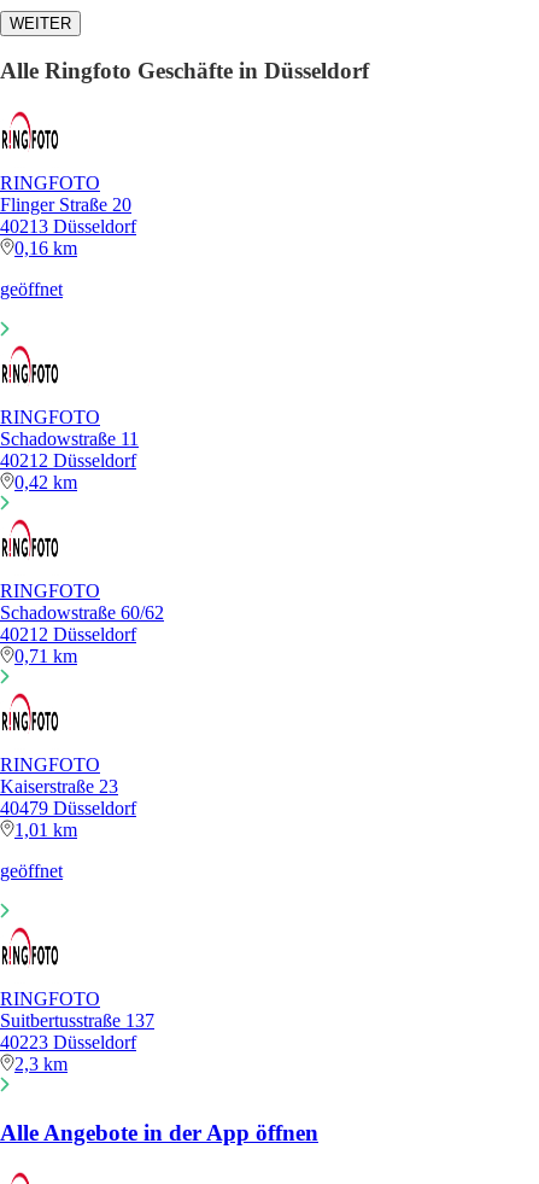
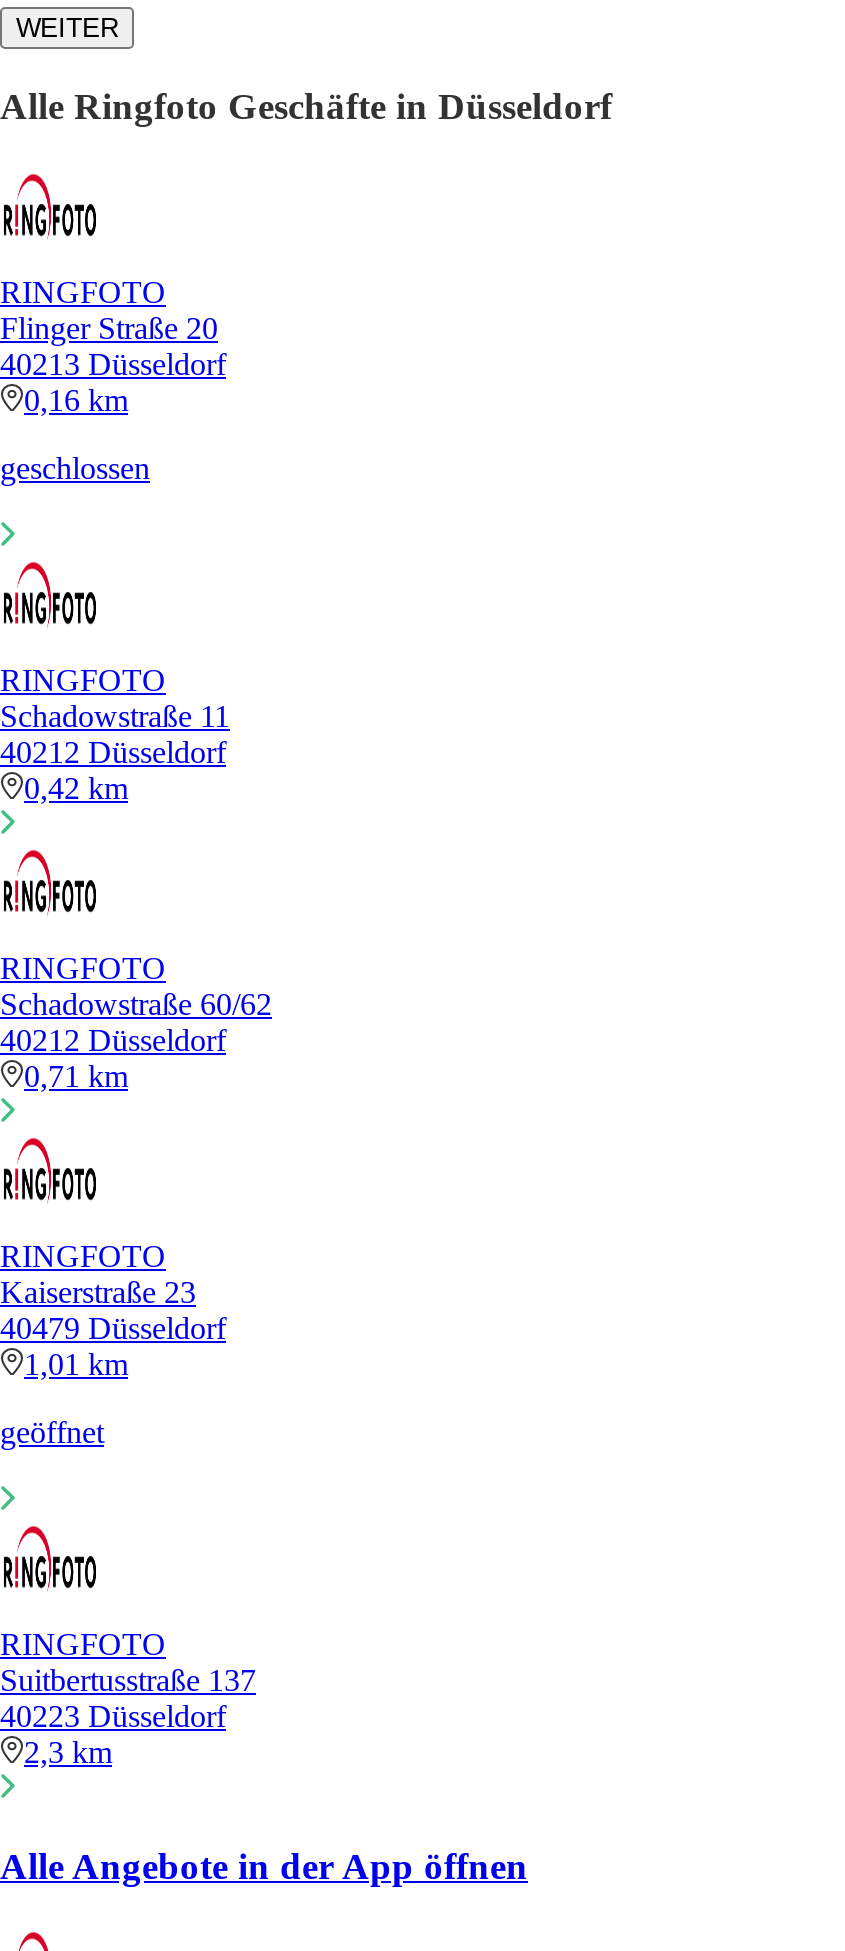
- geöffnet
+ geschlossen
